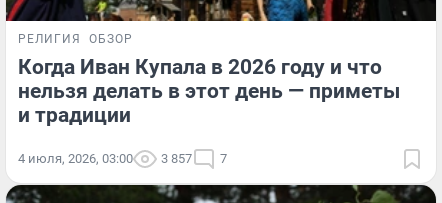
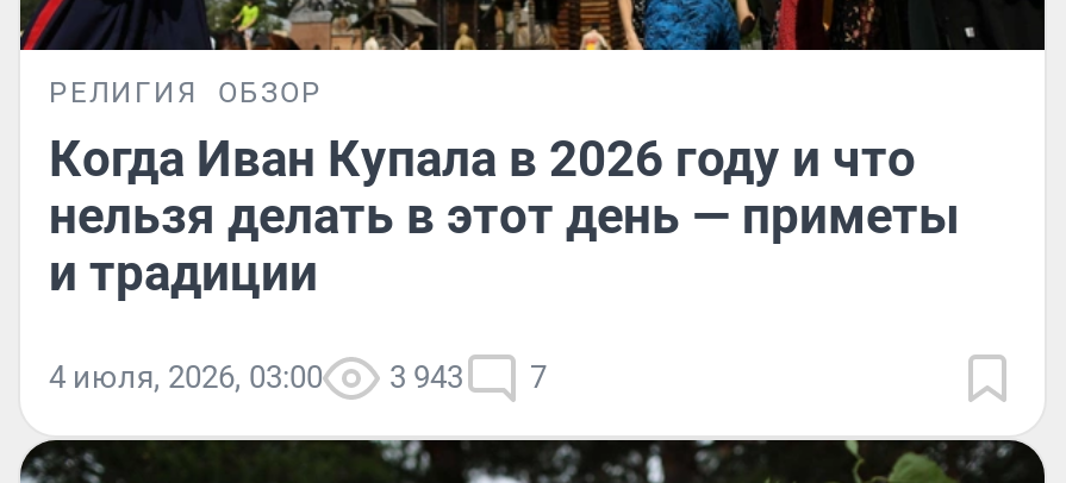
- 4 июля, 2026, 03:00 3 857 7
+ 4 июля, 2026, 03:00 3 943 7
